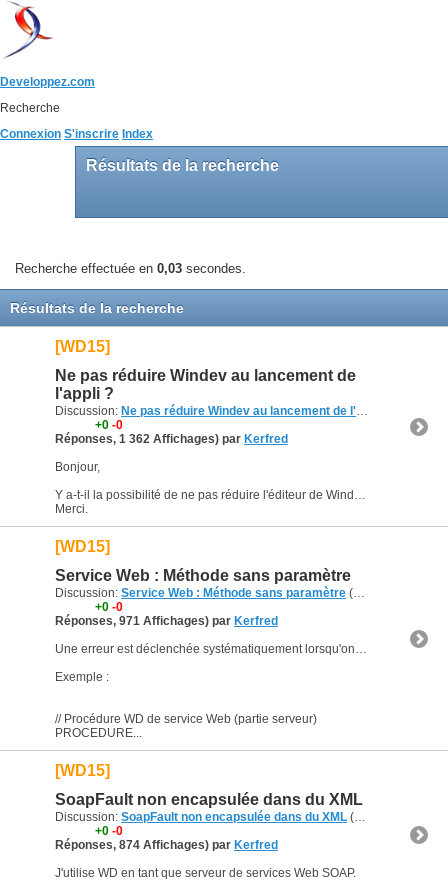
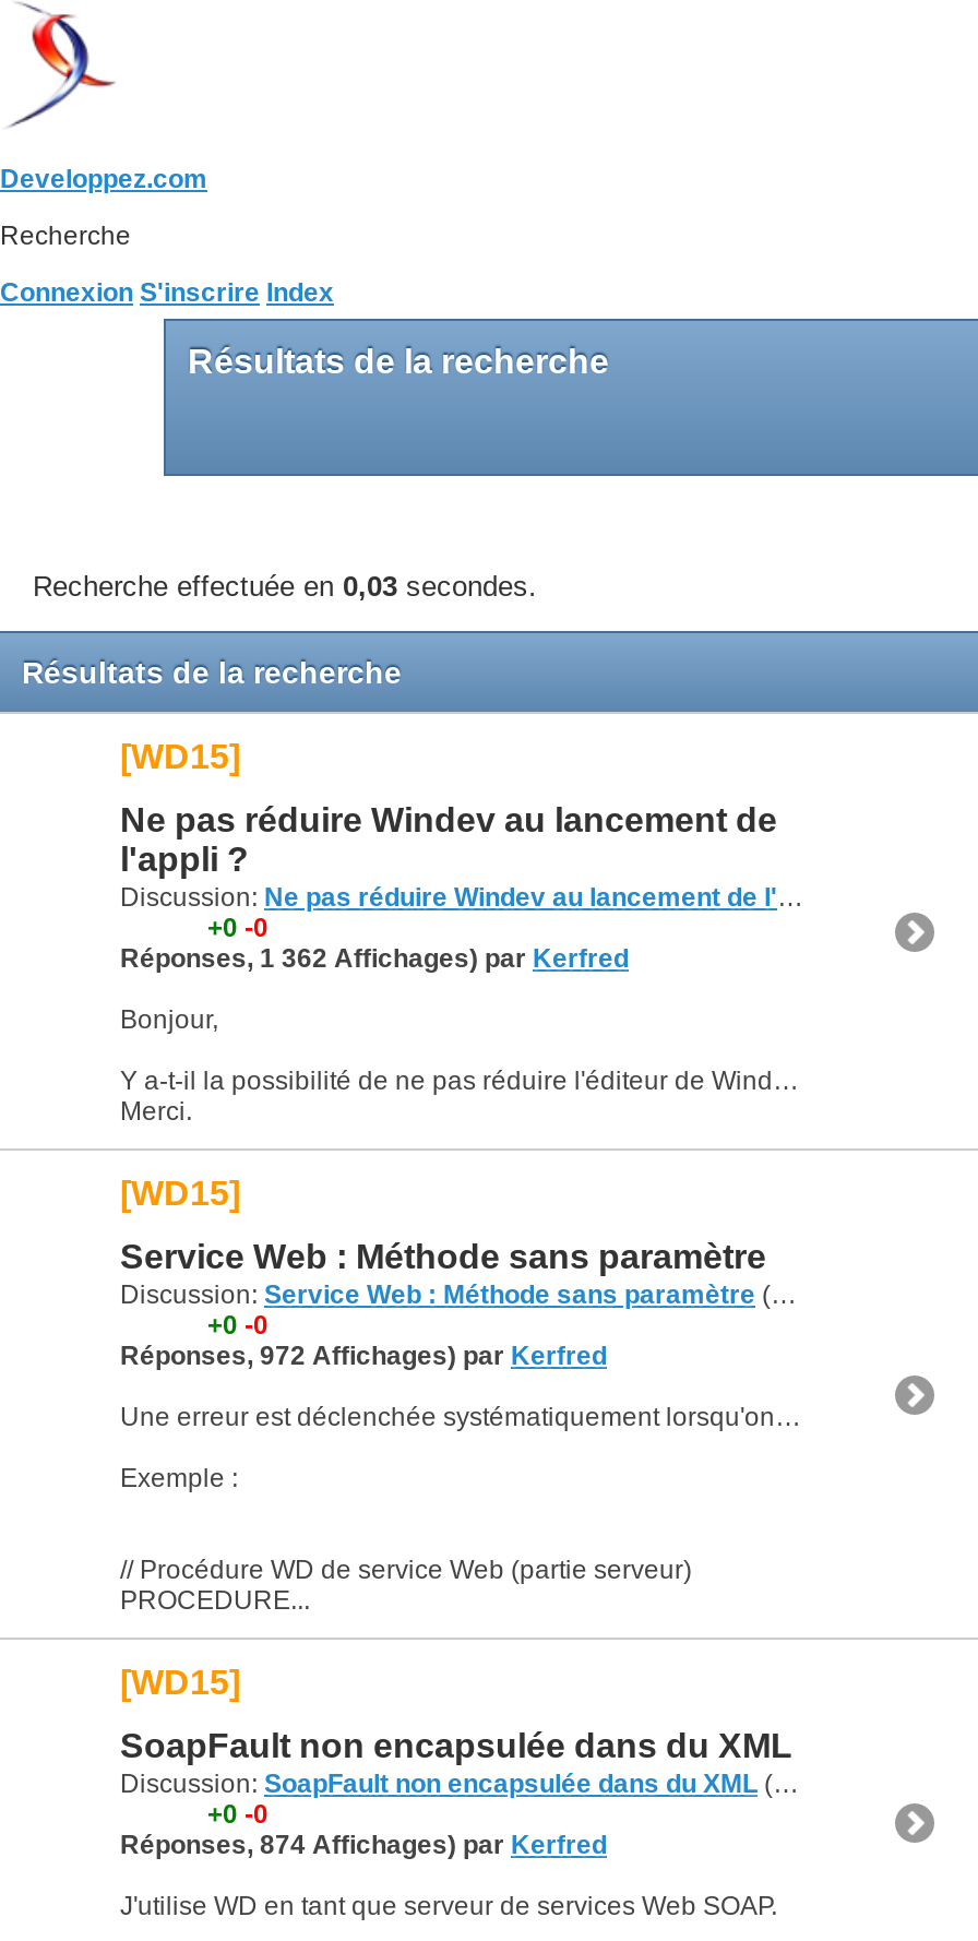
- Réponses, 971 Affichages) par Kerfred
+ Réponses, 972 Affichages) par Kerfred
